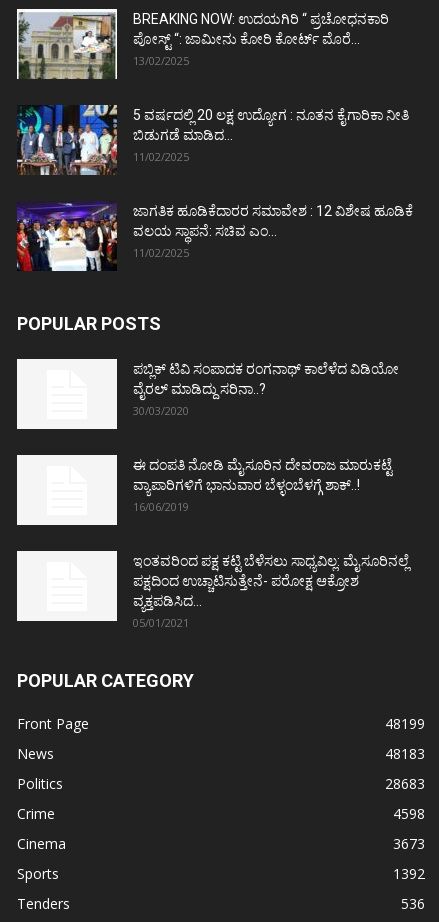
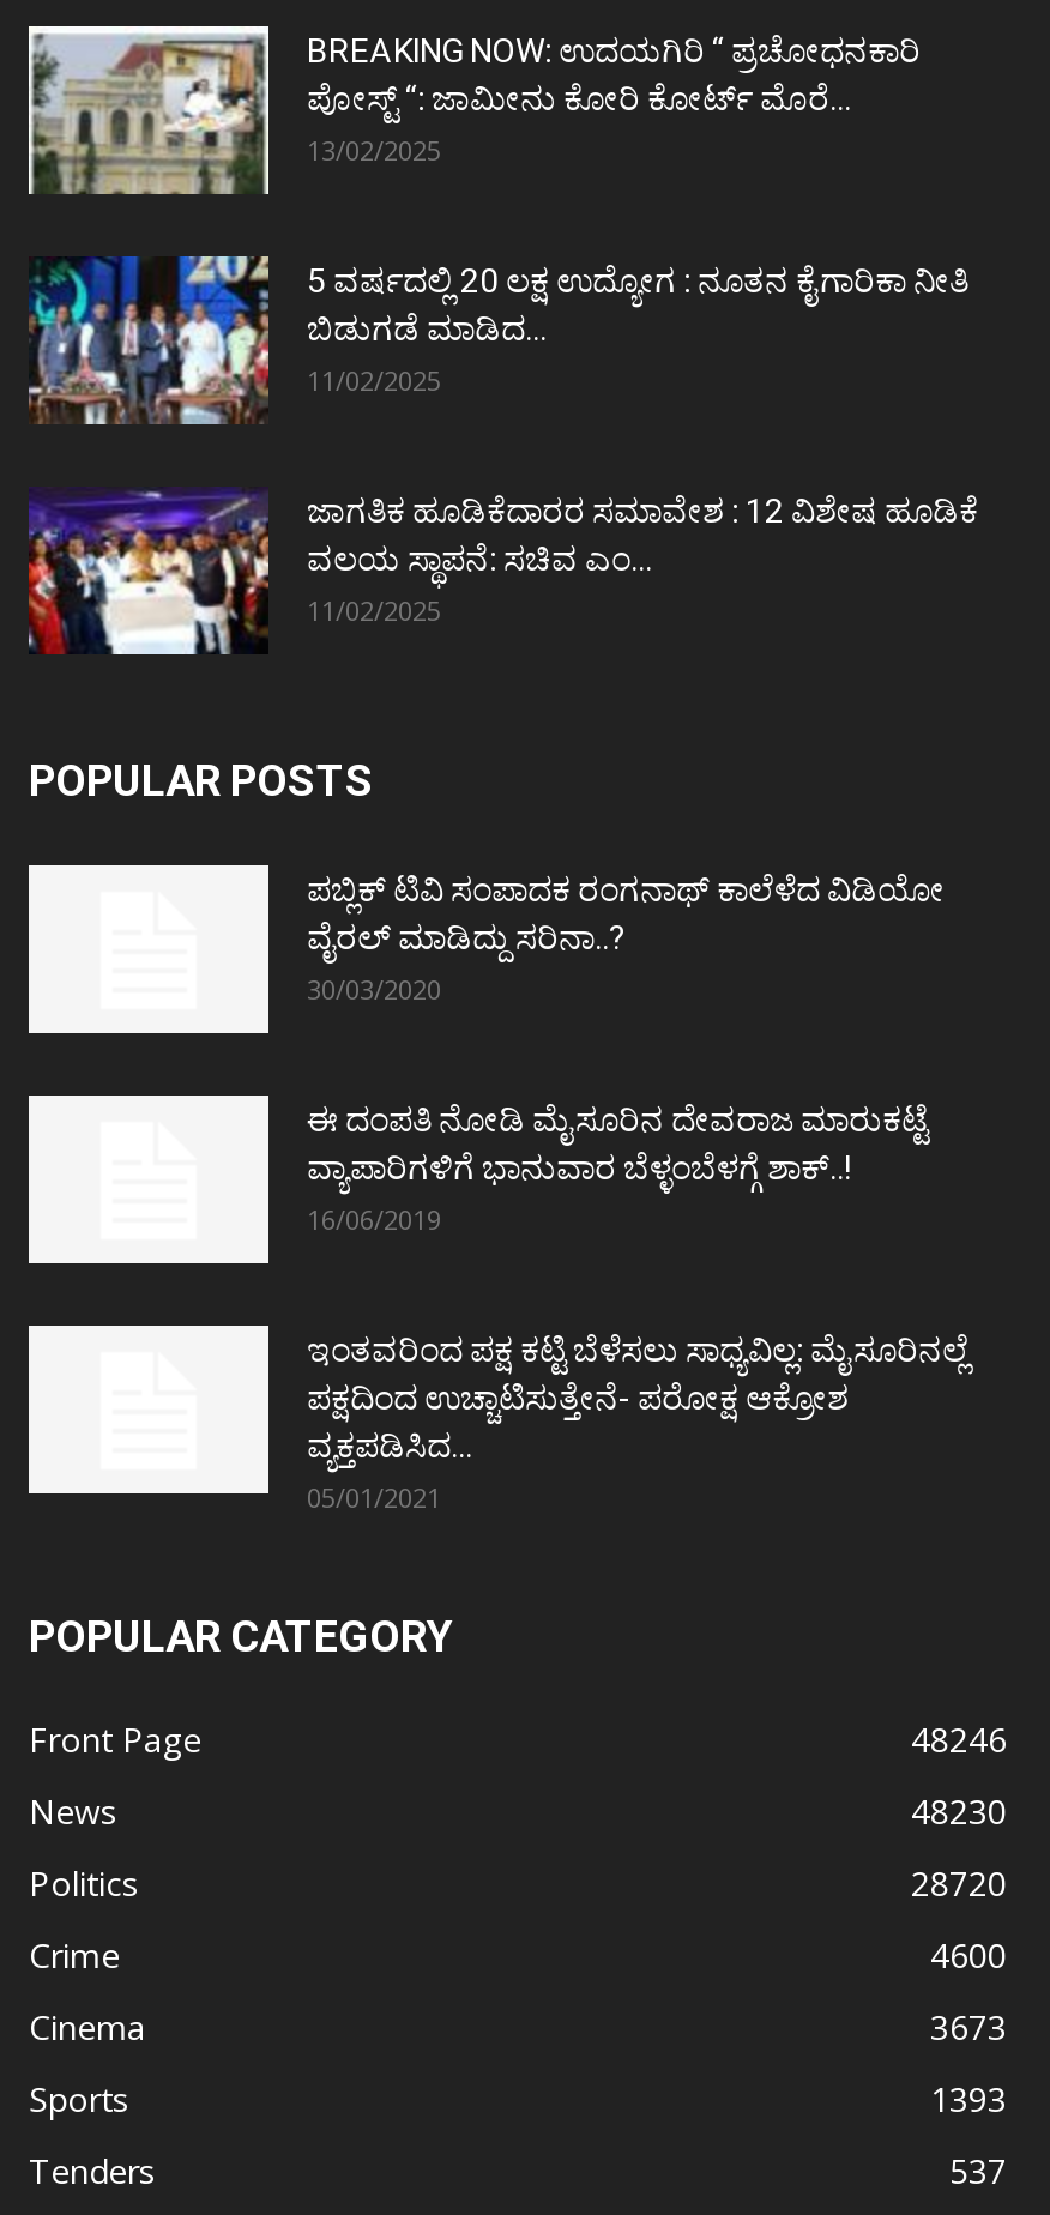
- 48199
+ 48246

- 48183
+ 48230

- 28683
+ 28720

- 4598
+ 4600

- 1392
+ 1393

- 536
+ 537
